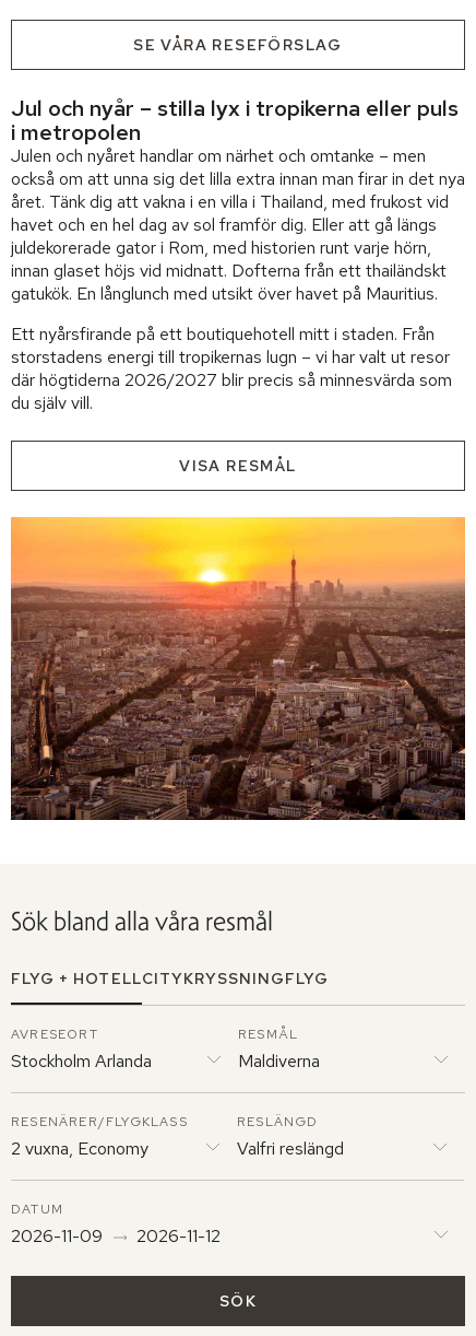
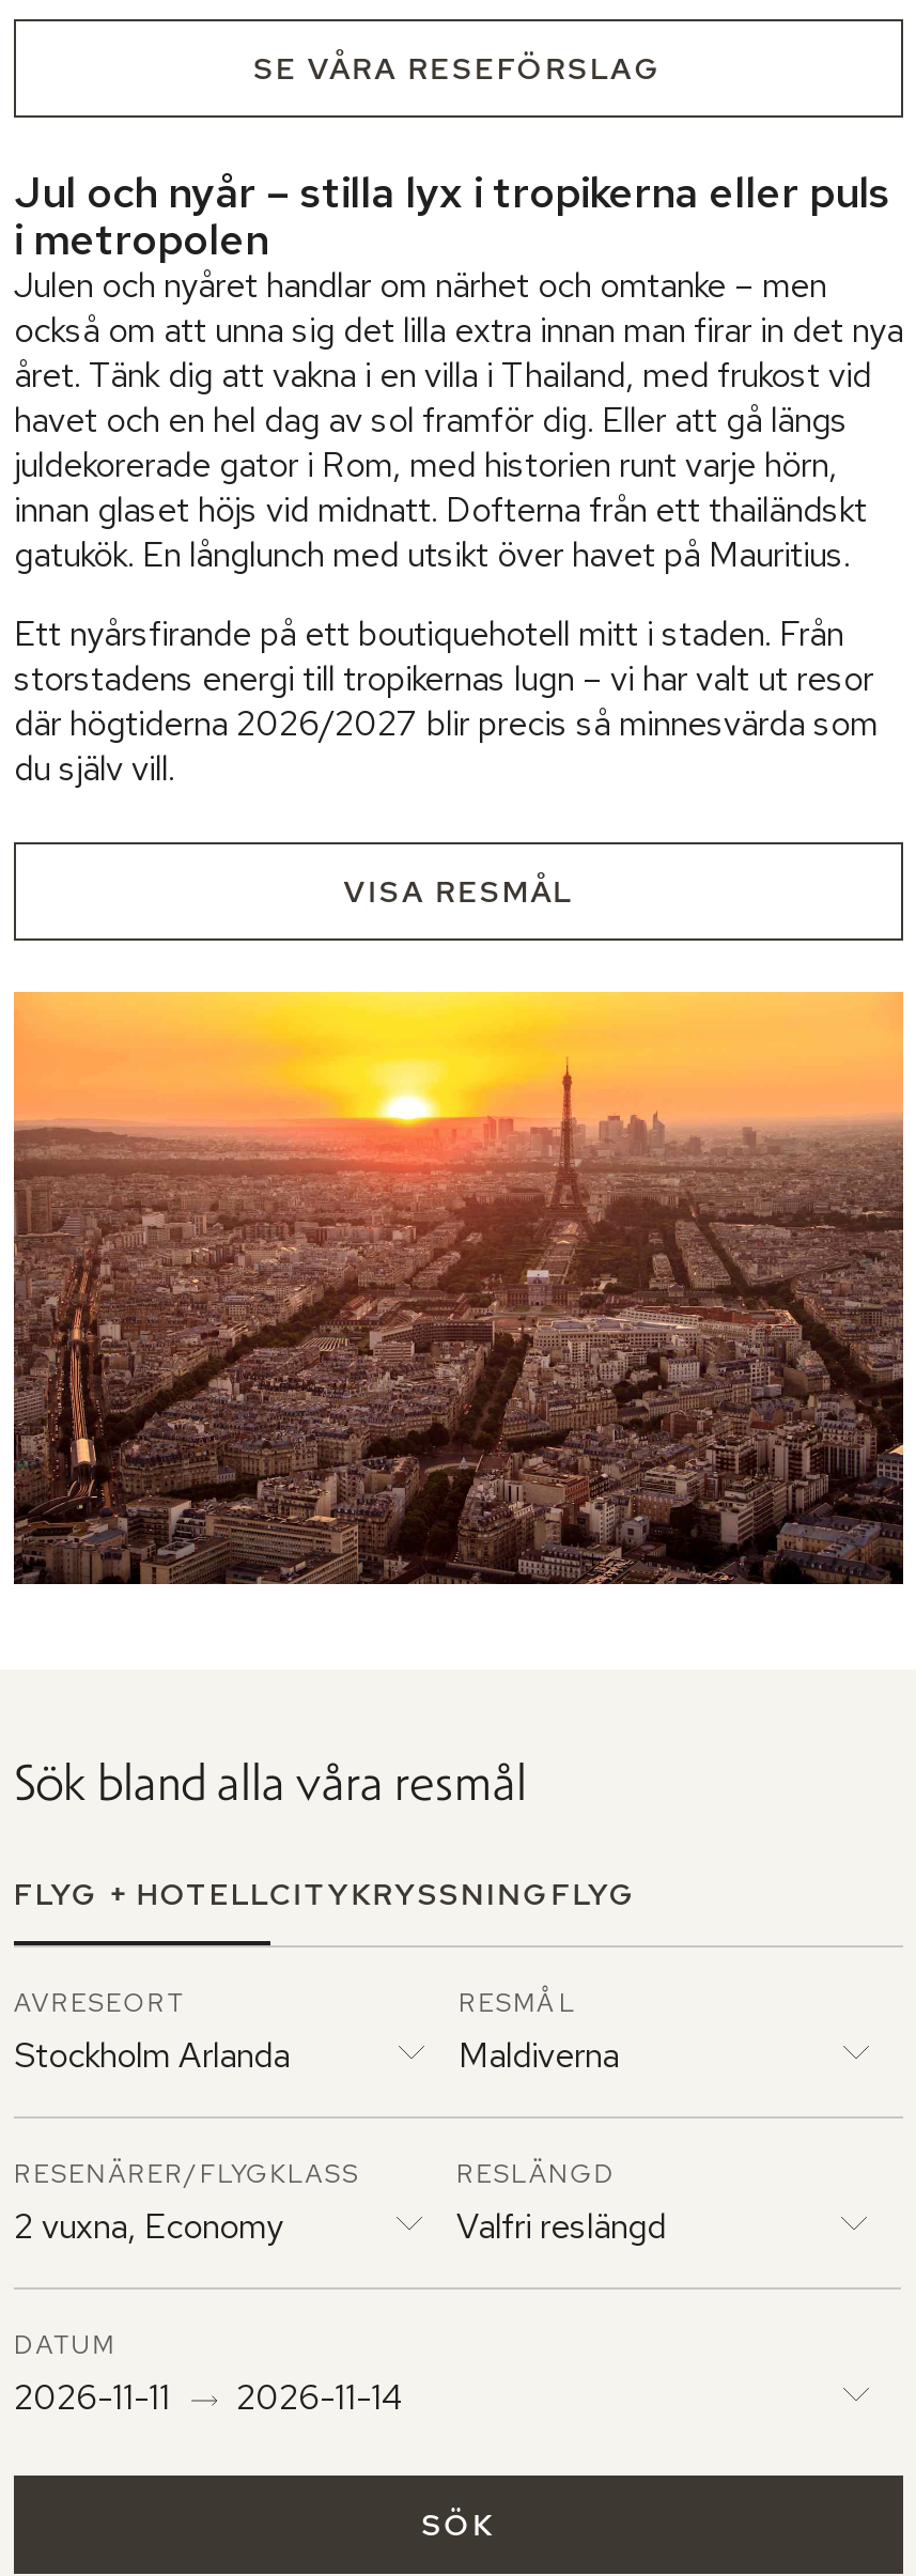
- 2026-11-09
+ 2026-11-11

- 2026-11-12
+ 2026-11-14
